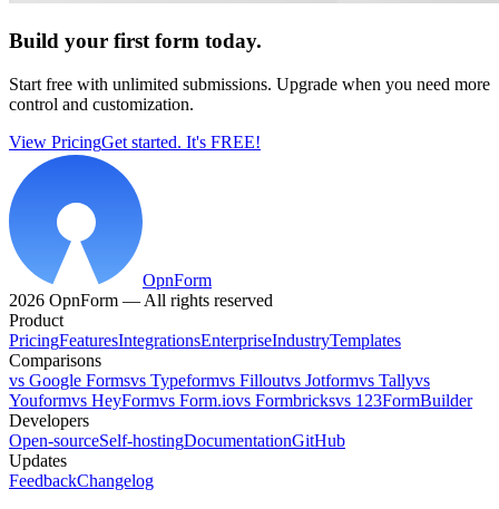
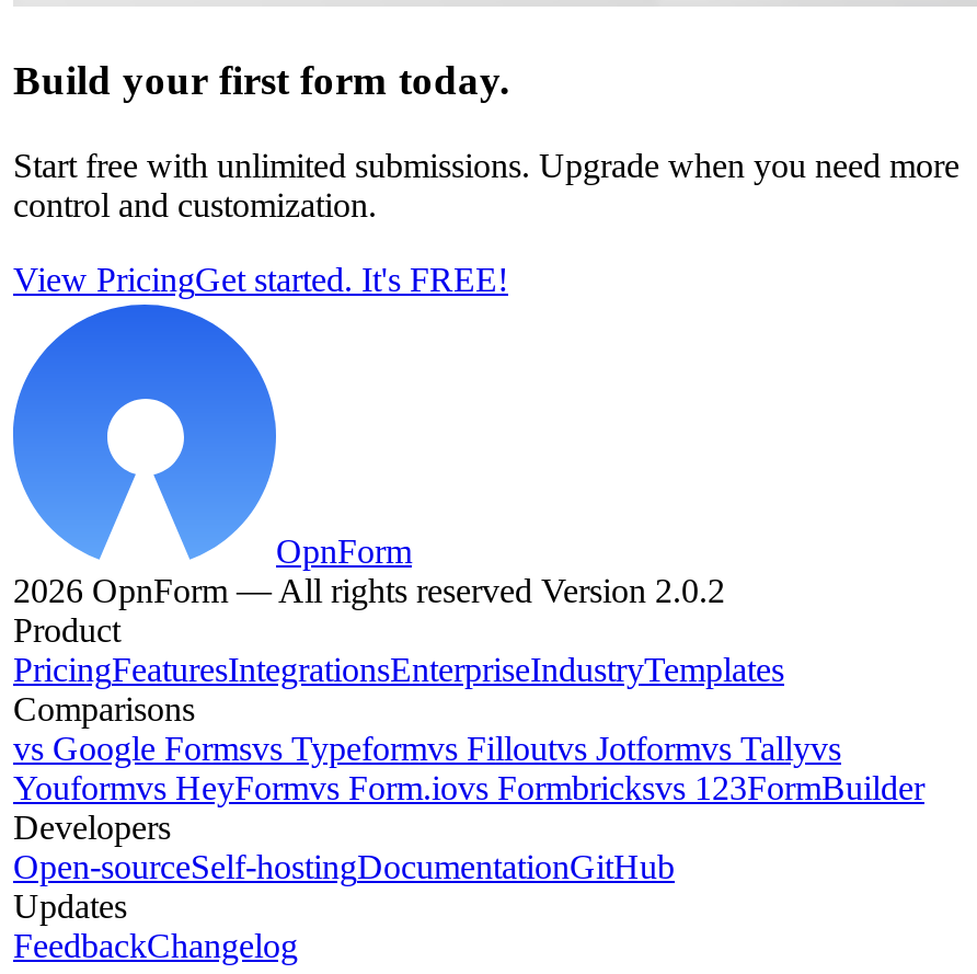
- 2026 OpnForm — All rights reserved
+ 2026 OpnForm — All rights reserved Version 2.0.2
